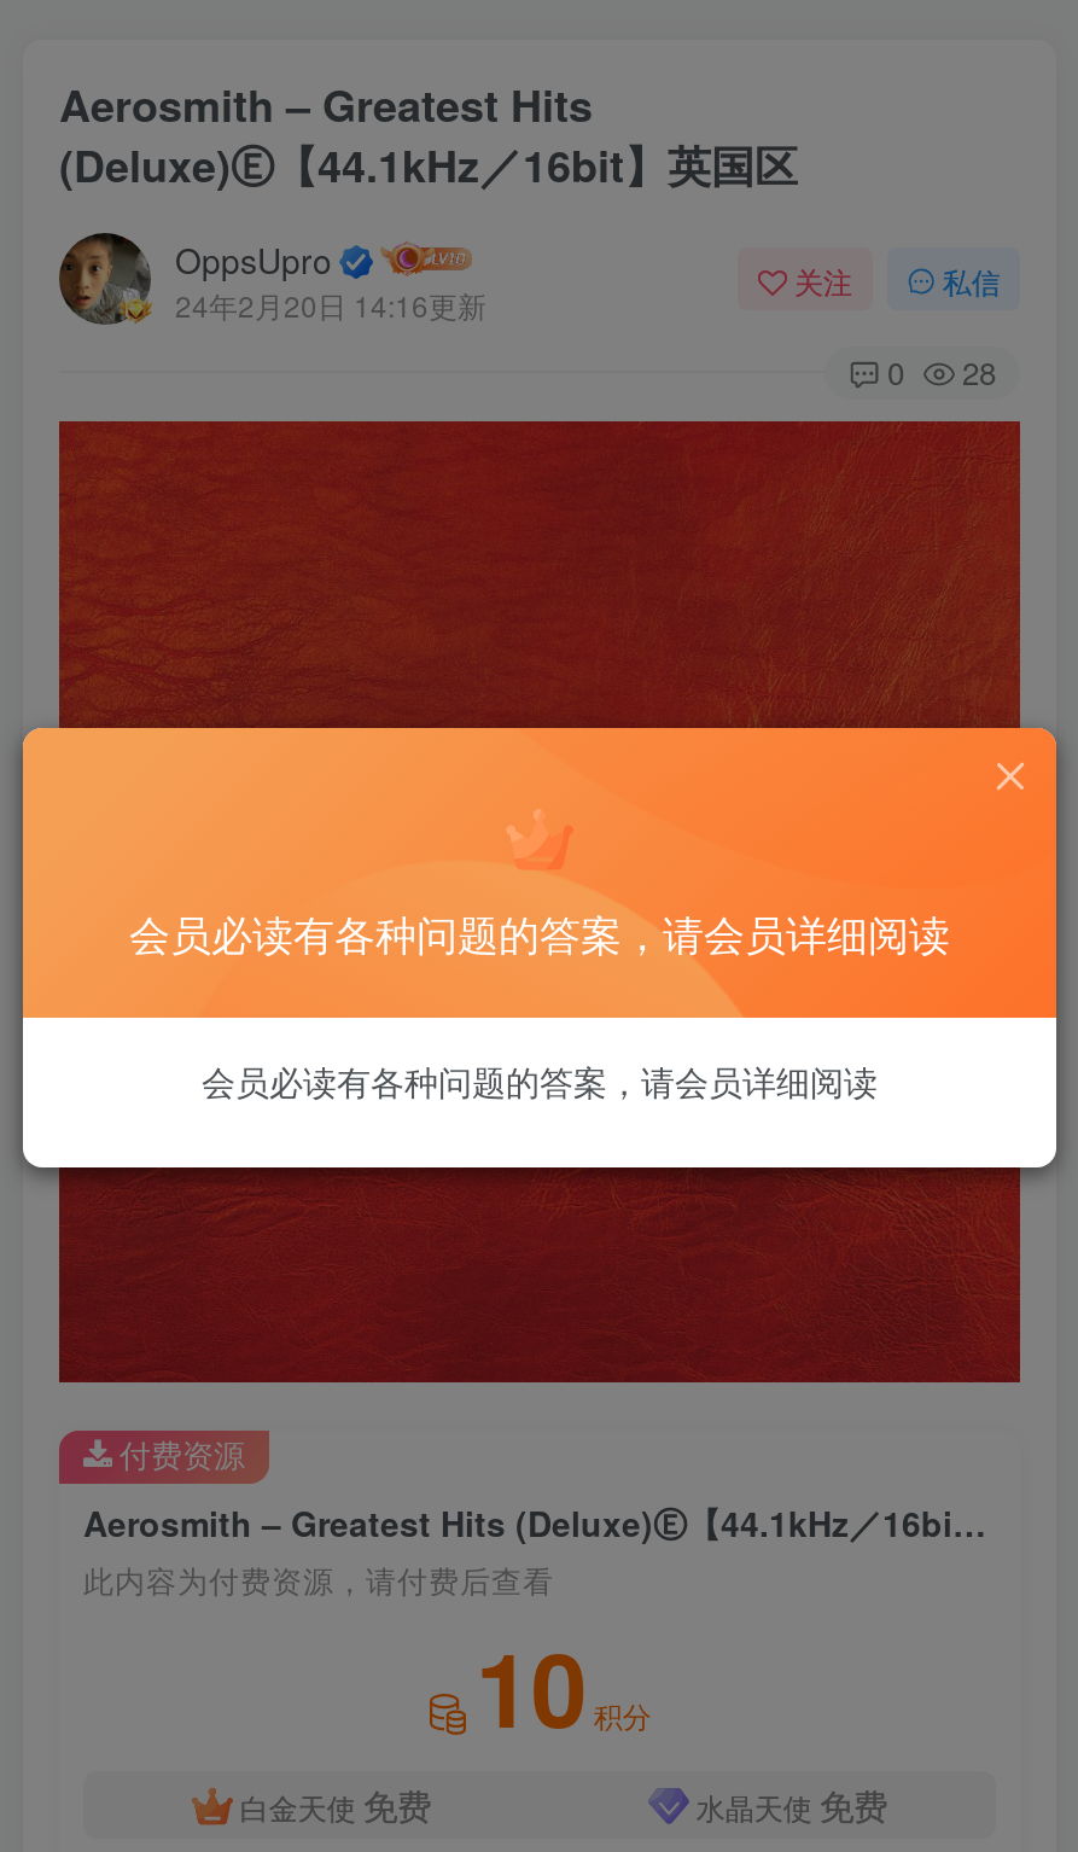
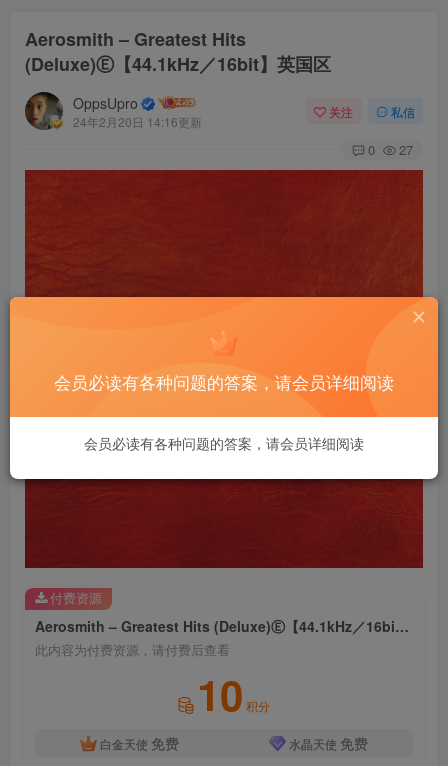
- 0 28
+ 0 27
